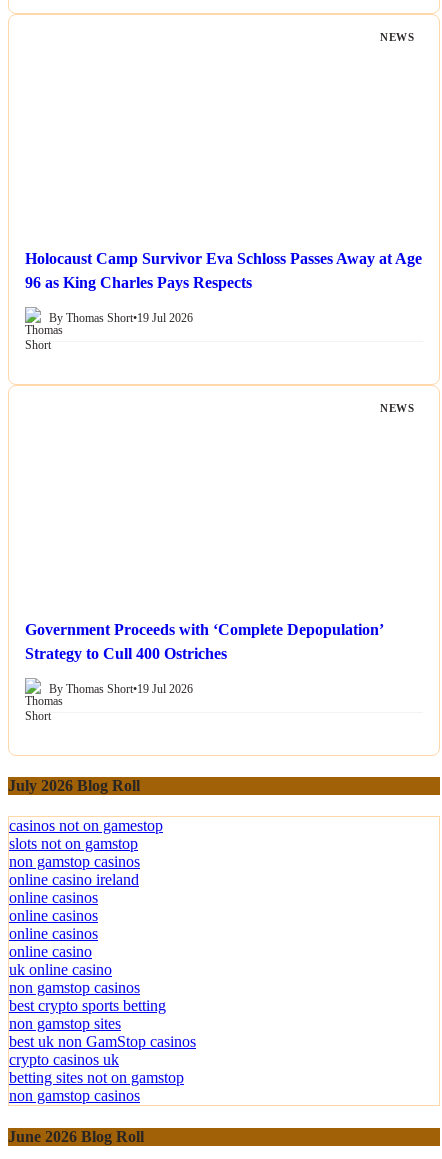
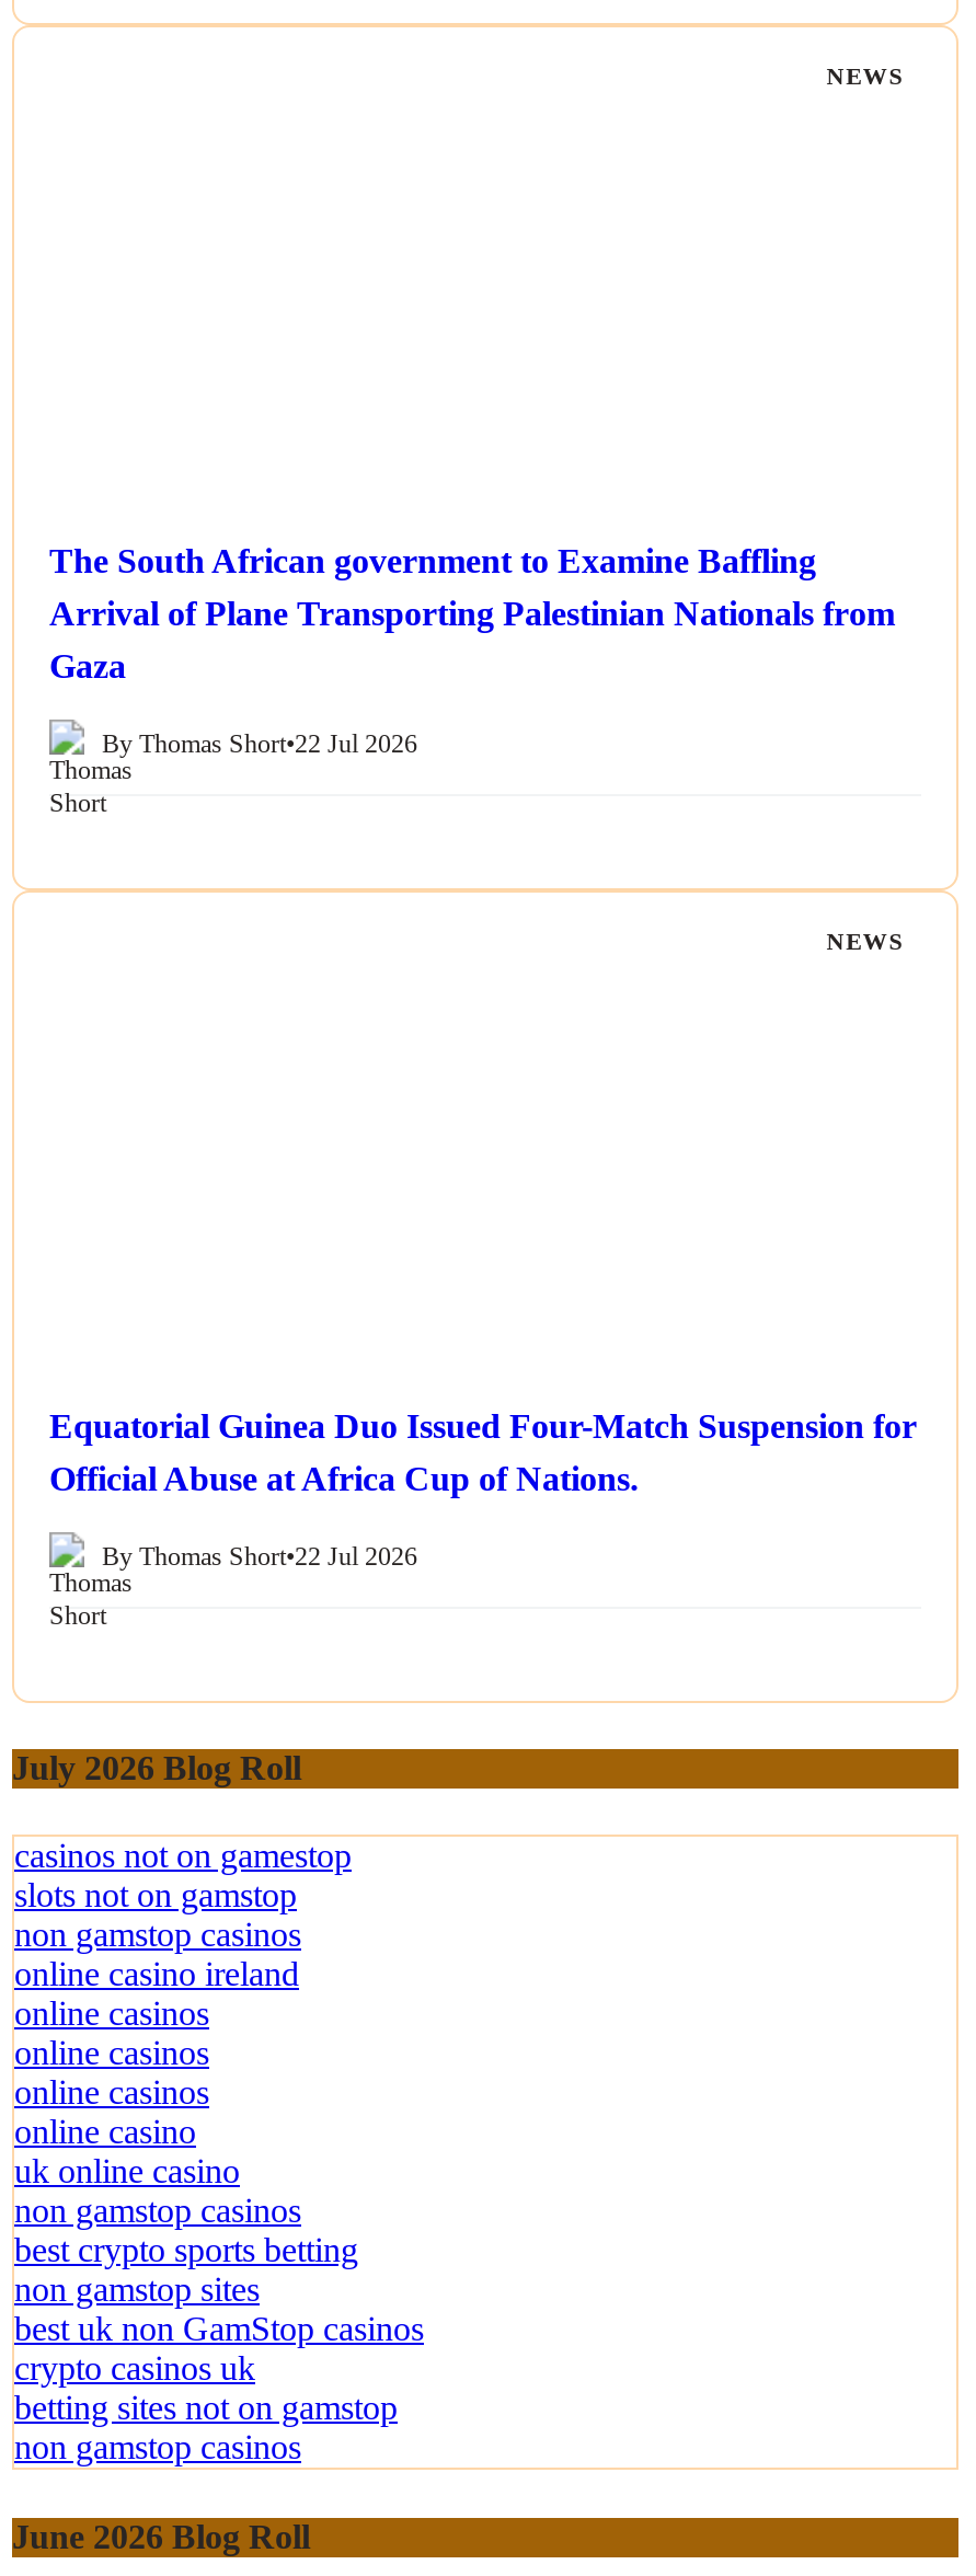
- Holocaust Camp Survivor Eva Schloss Passes Away at Age
- 96 as King Charles Pays Respects
+ The South African government to Examine Baffling
+ Arrival of Plane Transporting Palestinian Nationals from
+ Gaza

- By Thomas Short•19 Jul 2026
+ By Thomas Short•22 Jul 2026

- Government Proceeds with ‘Complete Depopulation’
- Strategy to Cull 400 Ostriches
+ Equatorial Guinea Duo Issued Four-Match Suspension for
+ Official Abuse at Africa Cup of Nations.

- By Thomas Short•19 Jul 2026
+ By Thomas Short•22 Jul 2026
